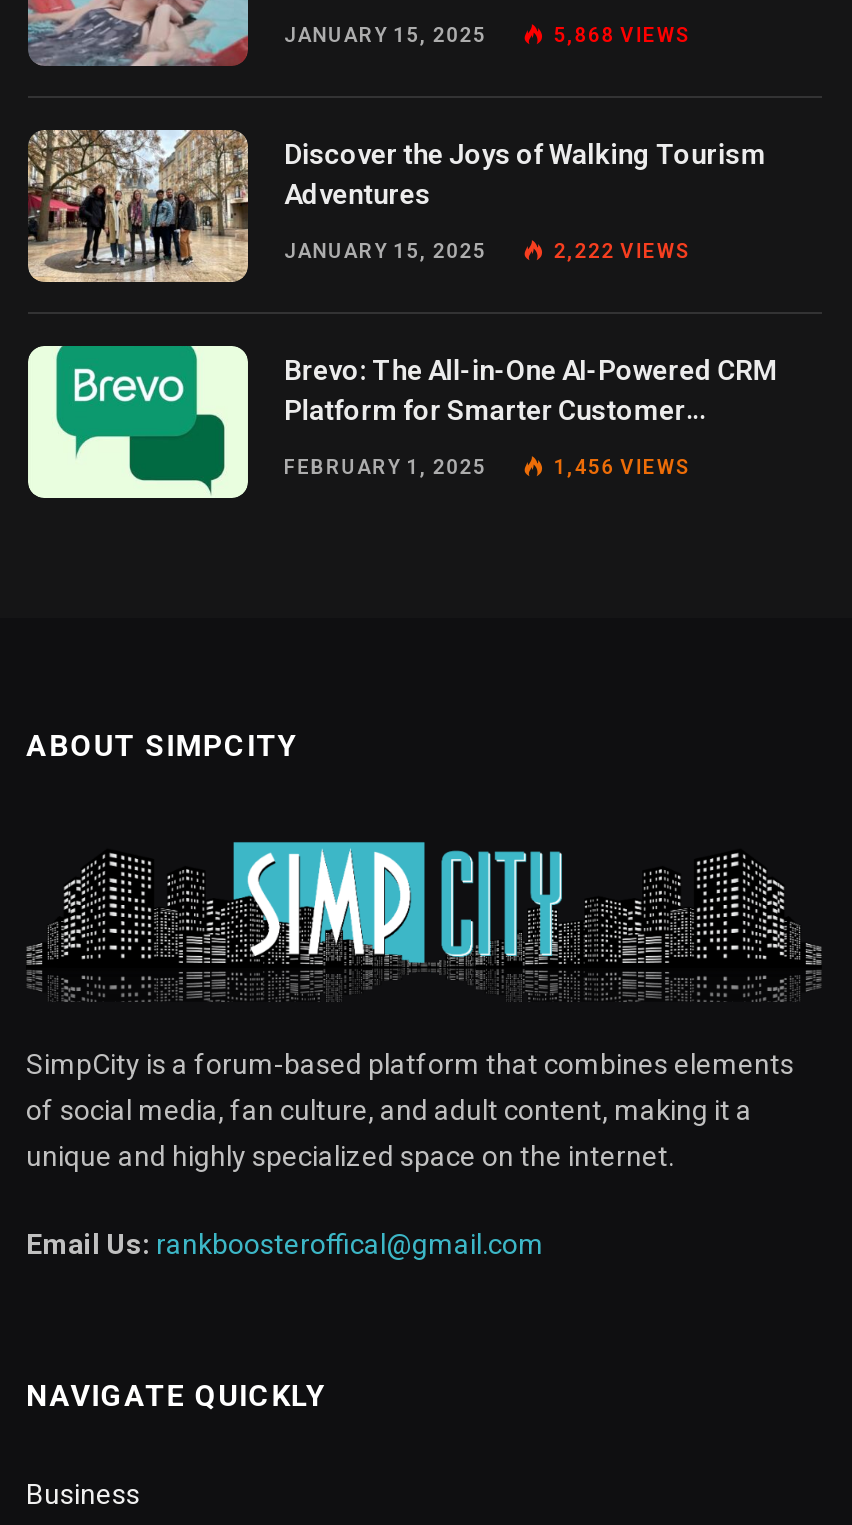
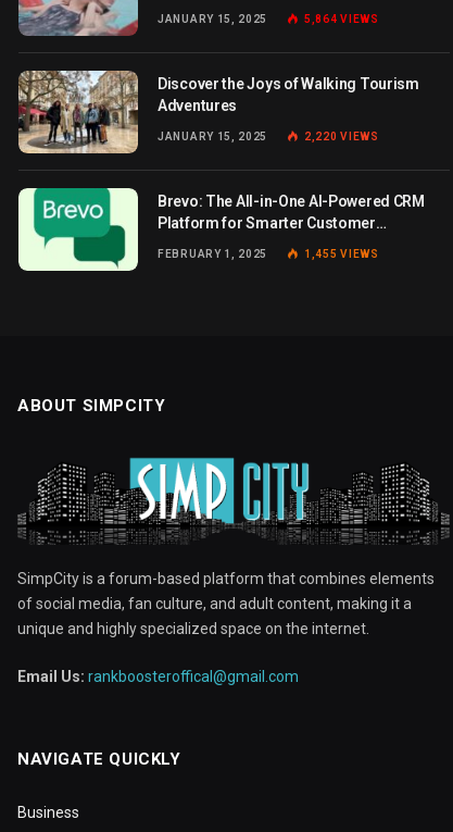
- 5,868 VIEWS
+ 5,864 VIEWS

- 2,222 VIEWS
+ 2,220 VIEWS

- 1,456 VIEWS
+ 1,455 VIEWS
